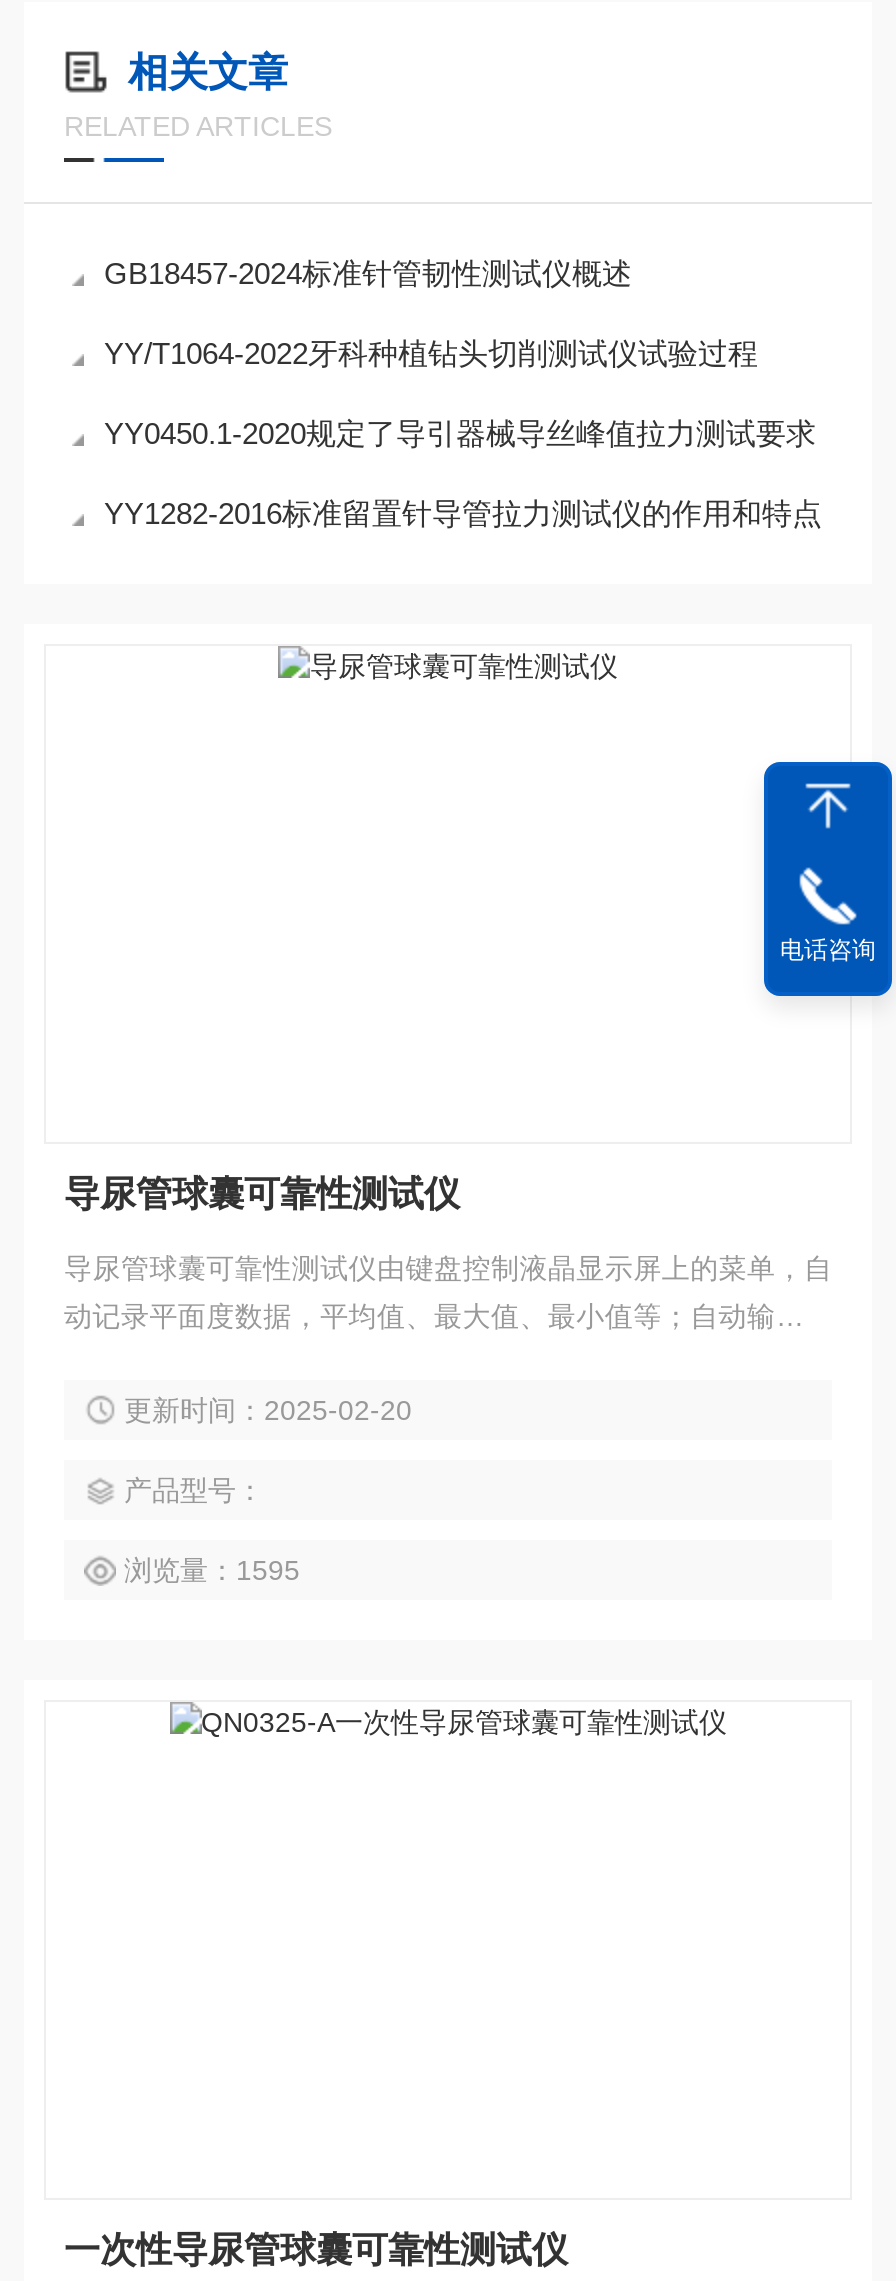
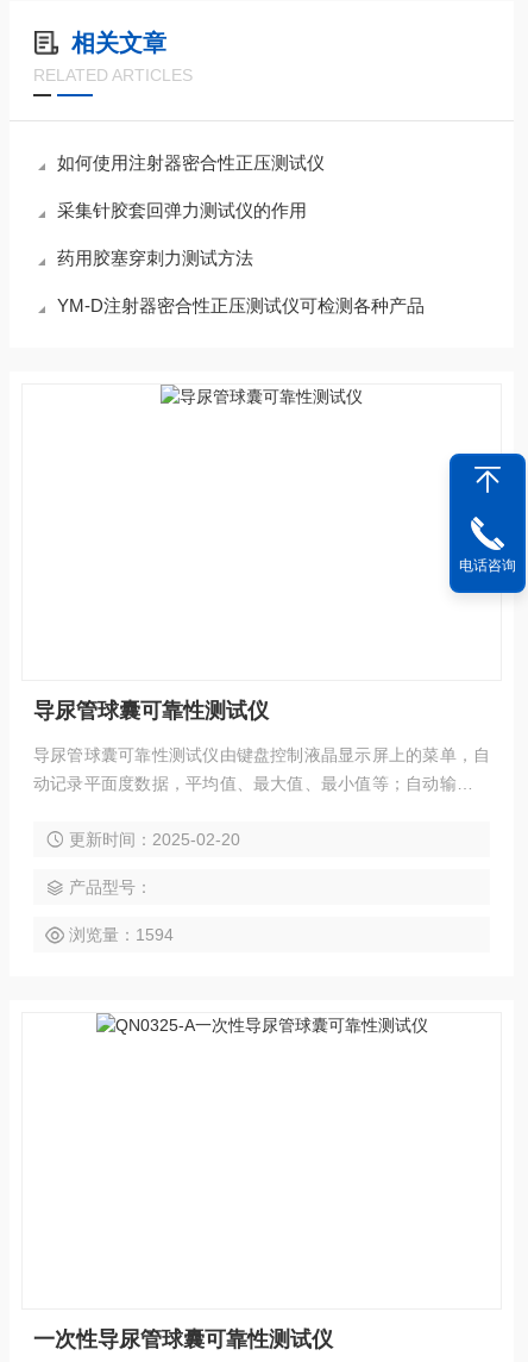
- GB18457-2024标准针管韧性测试仪概述
+ 如何使用注射器密合性正压测试仪

- YY/T1064-2022牙科种植钻头切削测试仪试验过程
+ 采集针胶套回弹力测试仪的作用

- YY0450.1-2020规定了导引器械导丝峰值拉力测试要求
+ 药用胶塞穿刺力测试方法

- YY1282-2016标准留置针导管拉力测试仪的作用和特点
+ YM-D注射器密合性正压测试仪可检测各种产品

- 浏览量：1595
+ 浏览量：1594
